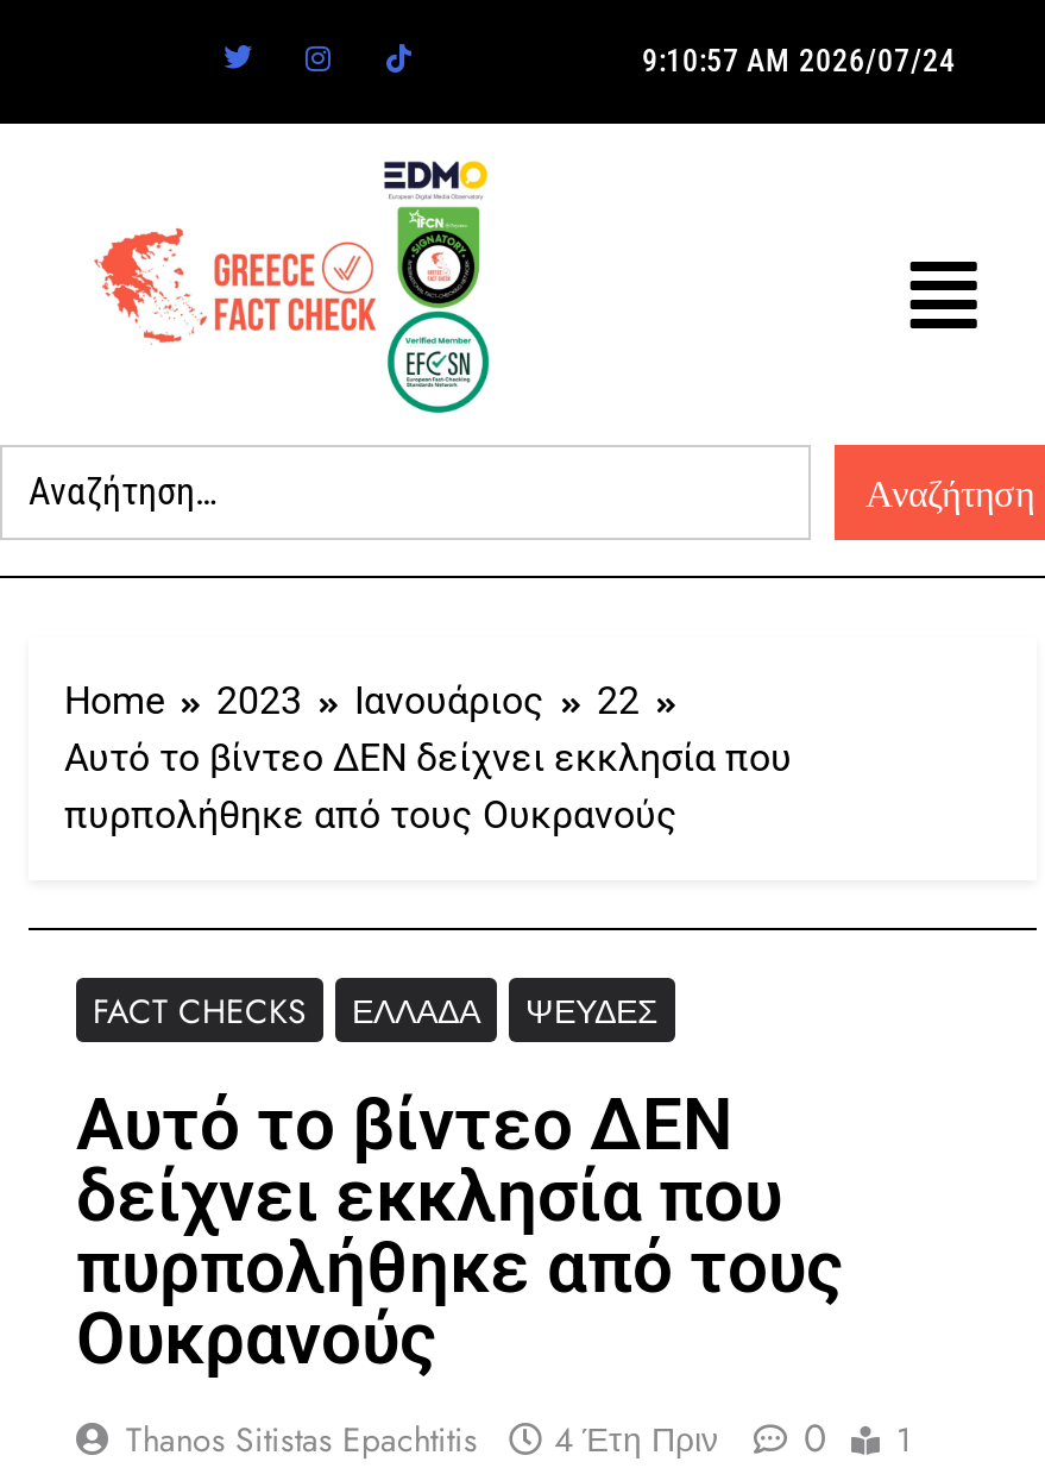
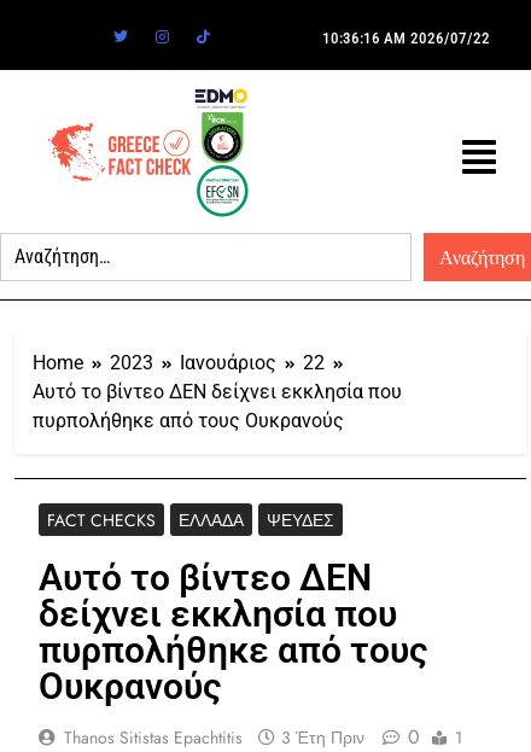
- 9:10:57 AM 2026/07/24
+ 10:36:16 AM 2026/07/22

- Thanos Sitistas Epachtitis 4 Έτη Πριν 0 1
+ Thanos Sitistas Epachtitis 3 Έτη Πριν 0 1
